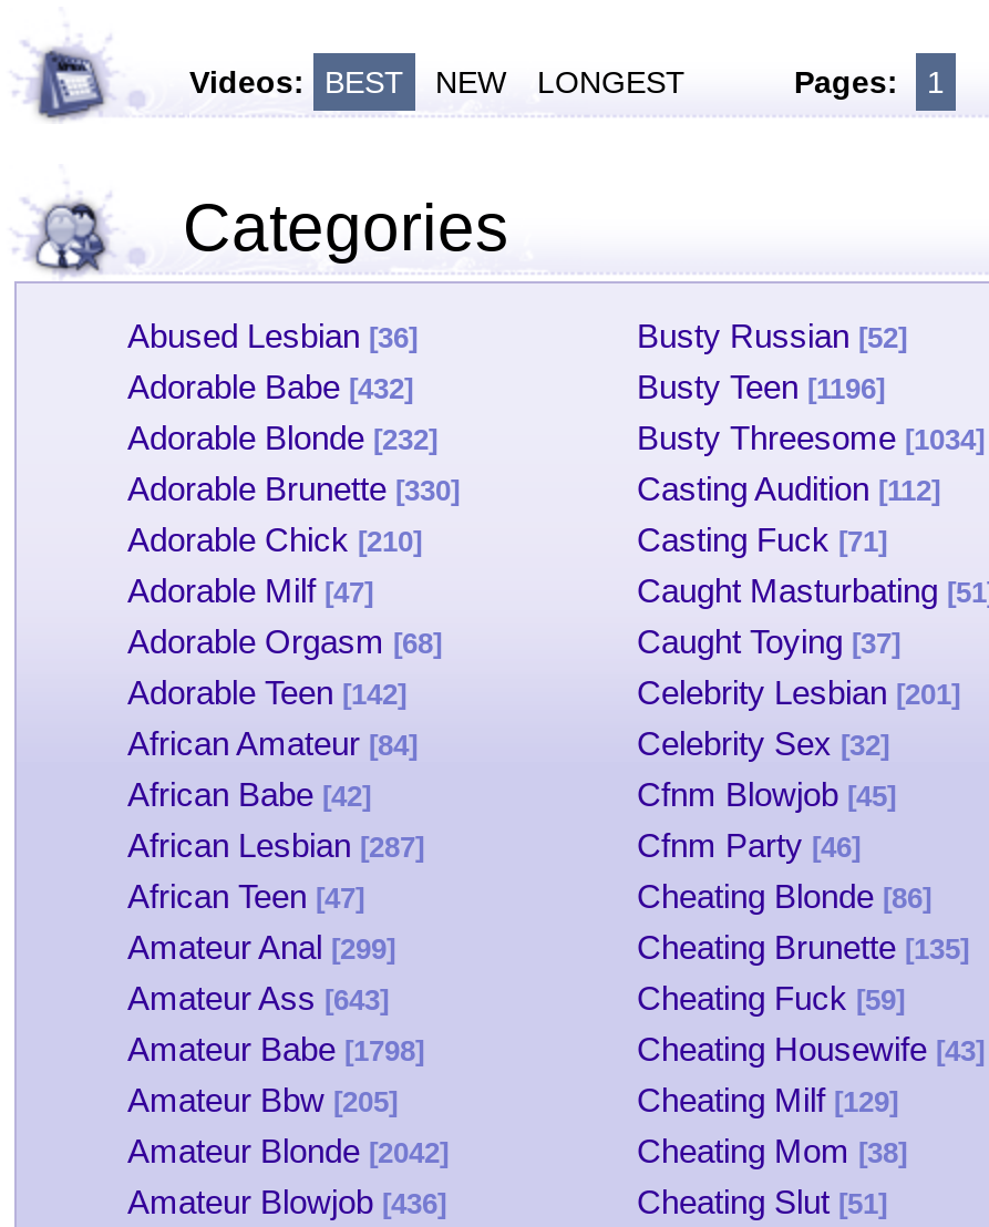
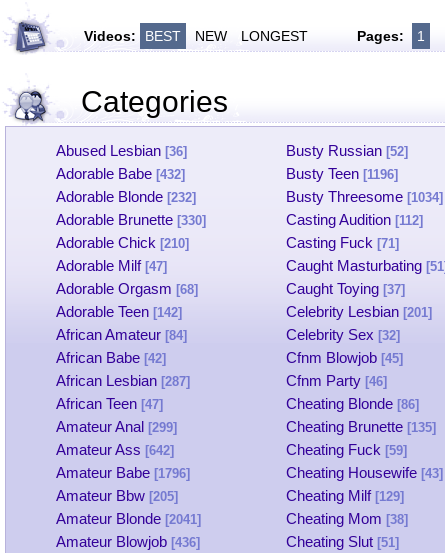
- Amateur Ass [643]
+ Amateur Ass [642]

- Amateur Babe [1798]
+ Amateur Babe [1796]

- Amateur Blonde [2042]
+ Amateur Blonde [2041]
